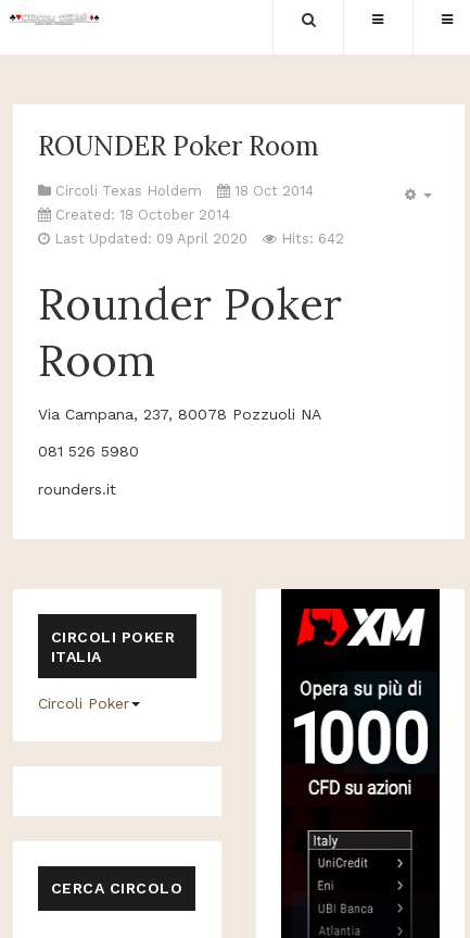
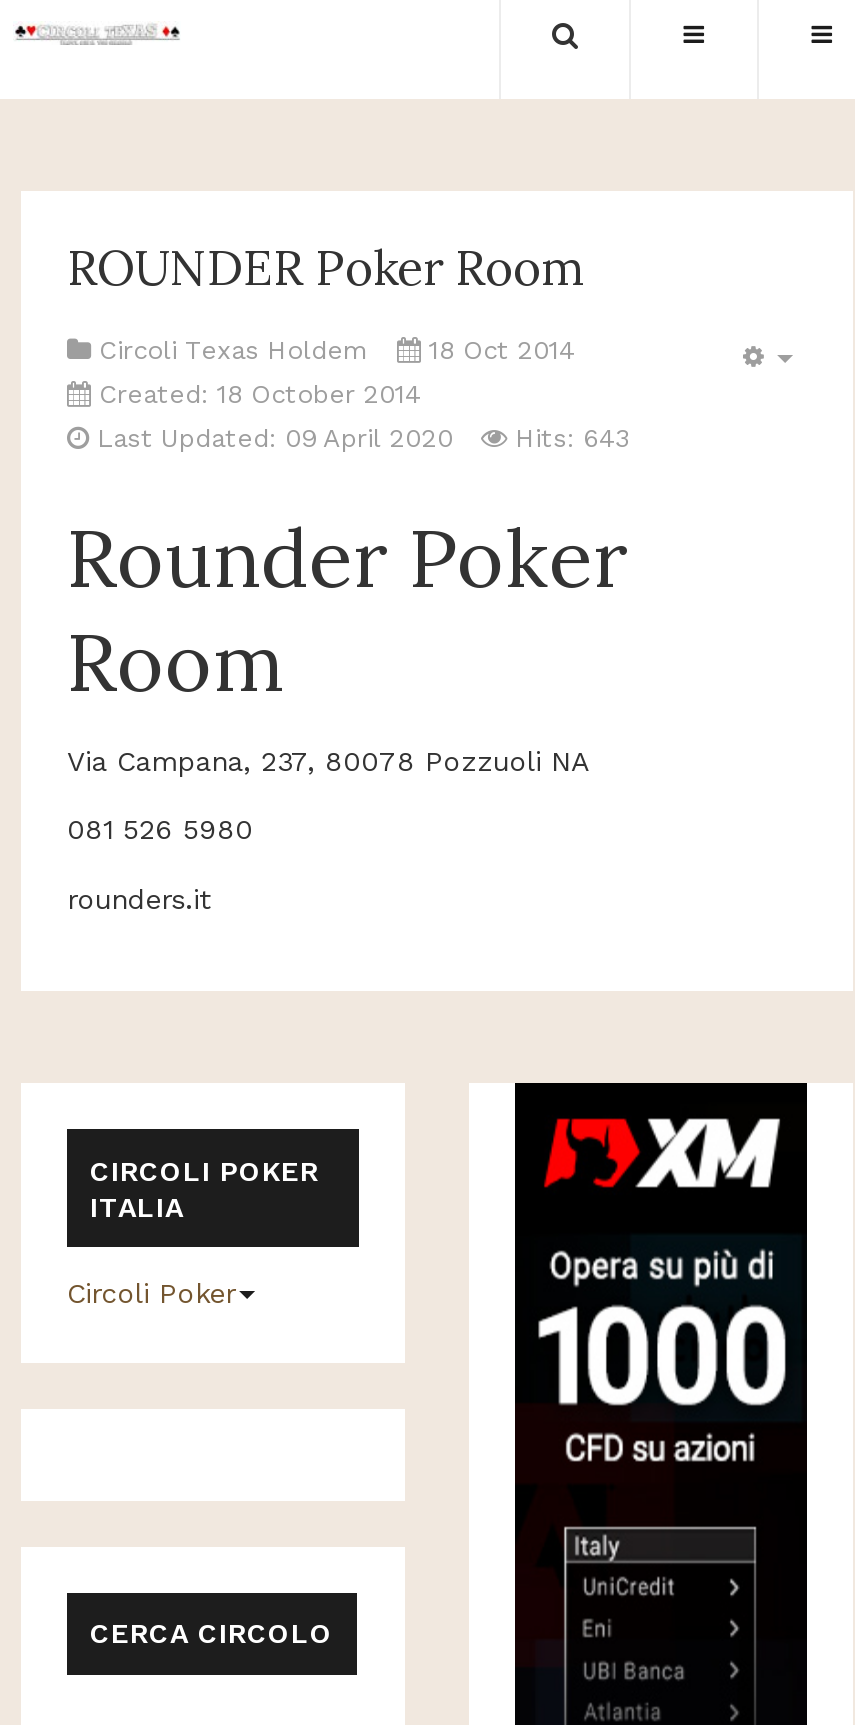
- Hits: 642
+ Hits: 643
